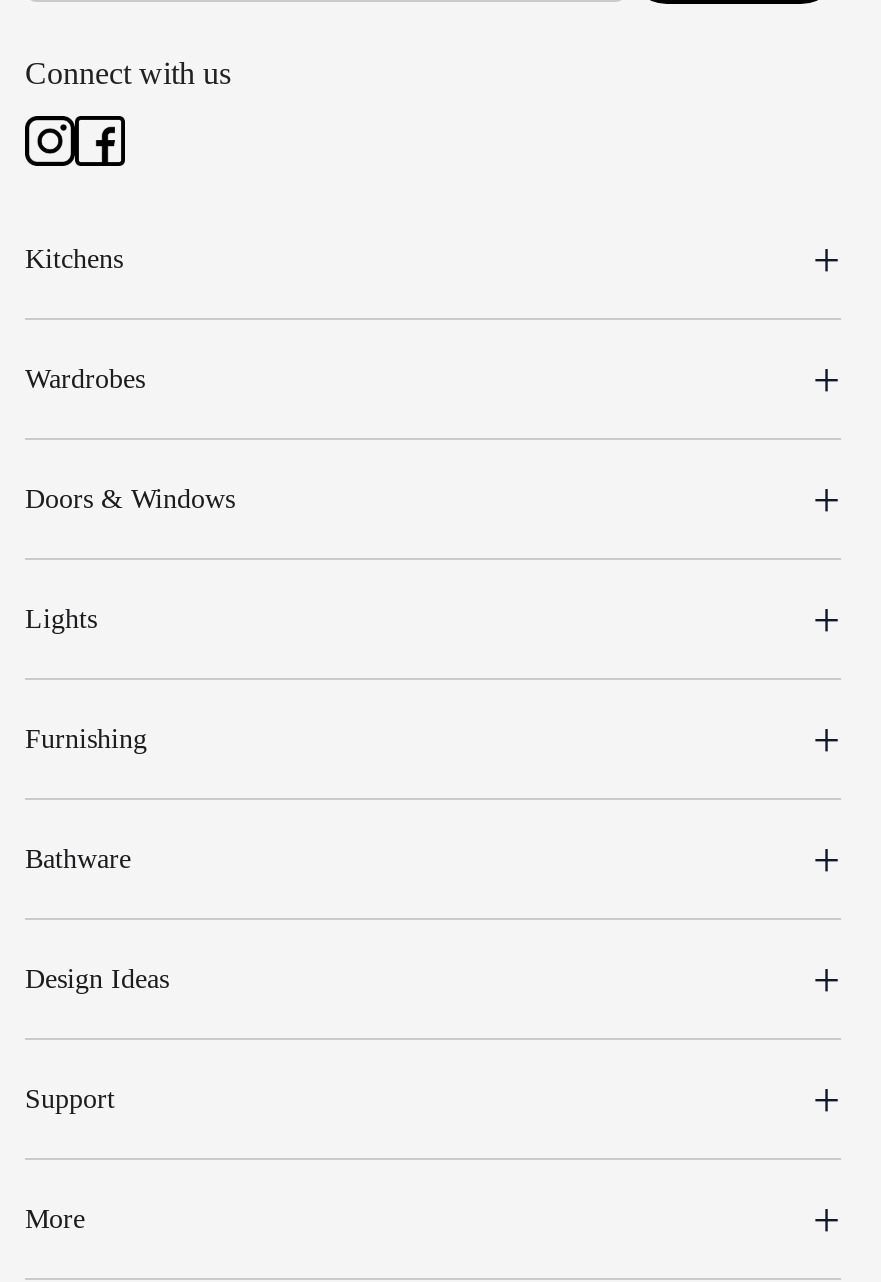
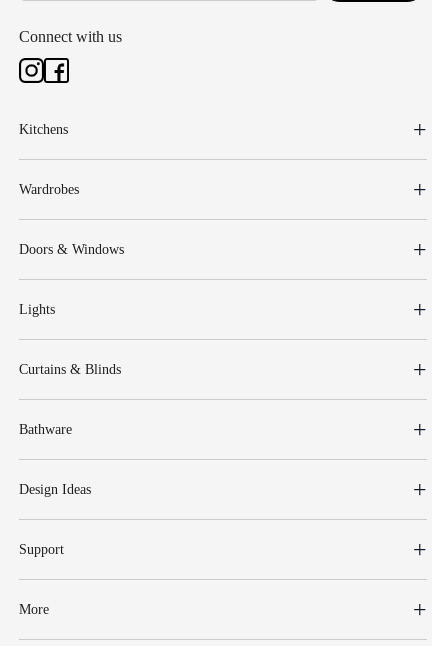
- Furnishing
+ Curtains & Blinds
